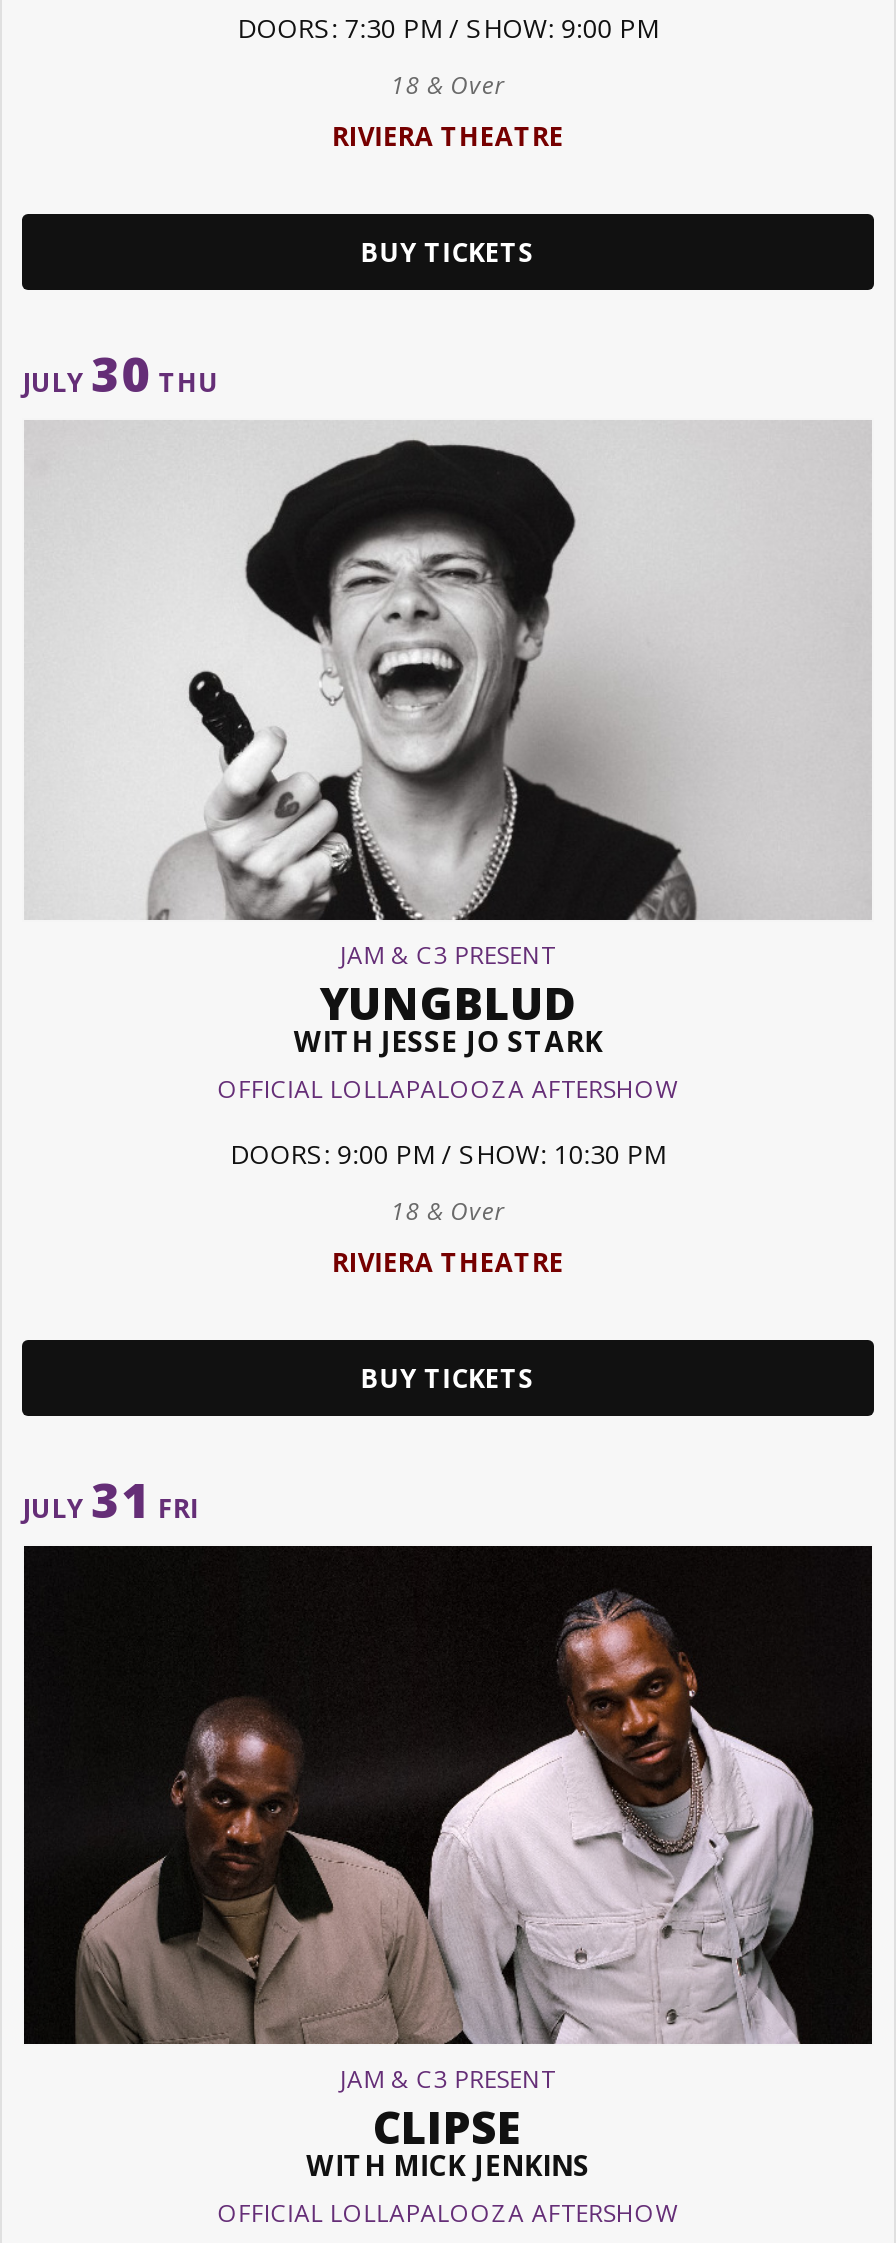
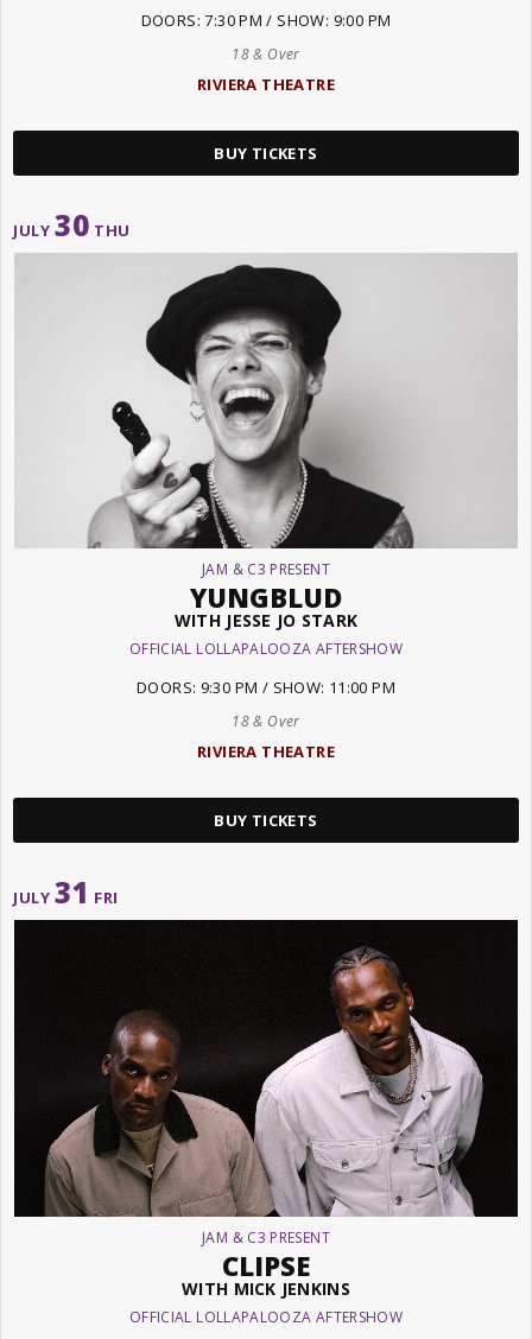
- DOORS: 9:00 PM / SHOW: 10:30 PM
+ DOORS: 9:30 PM / SHOW: 11:00 PM
